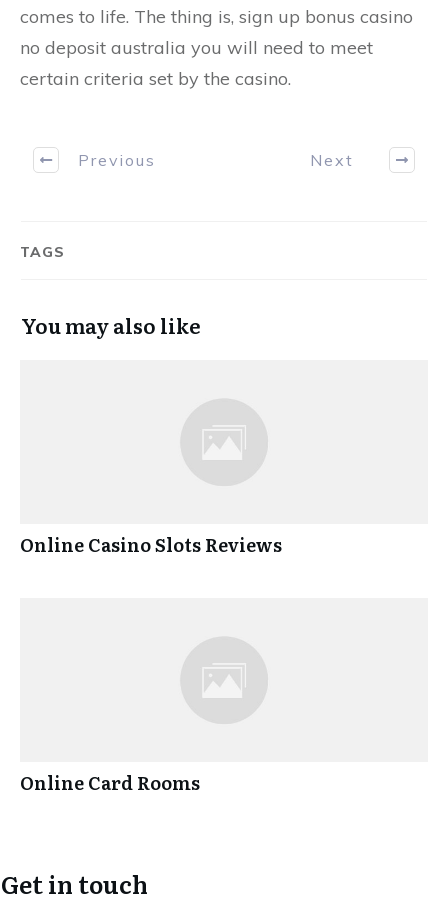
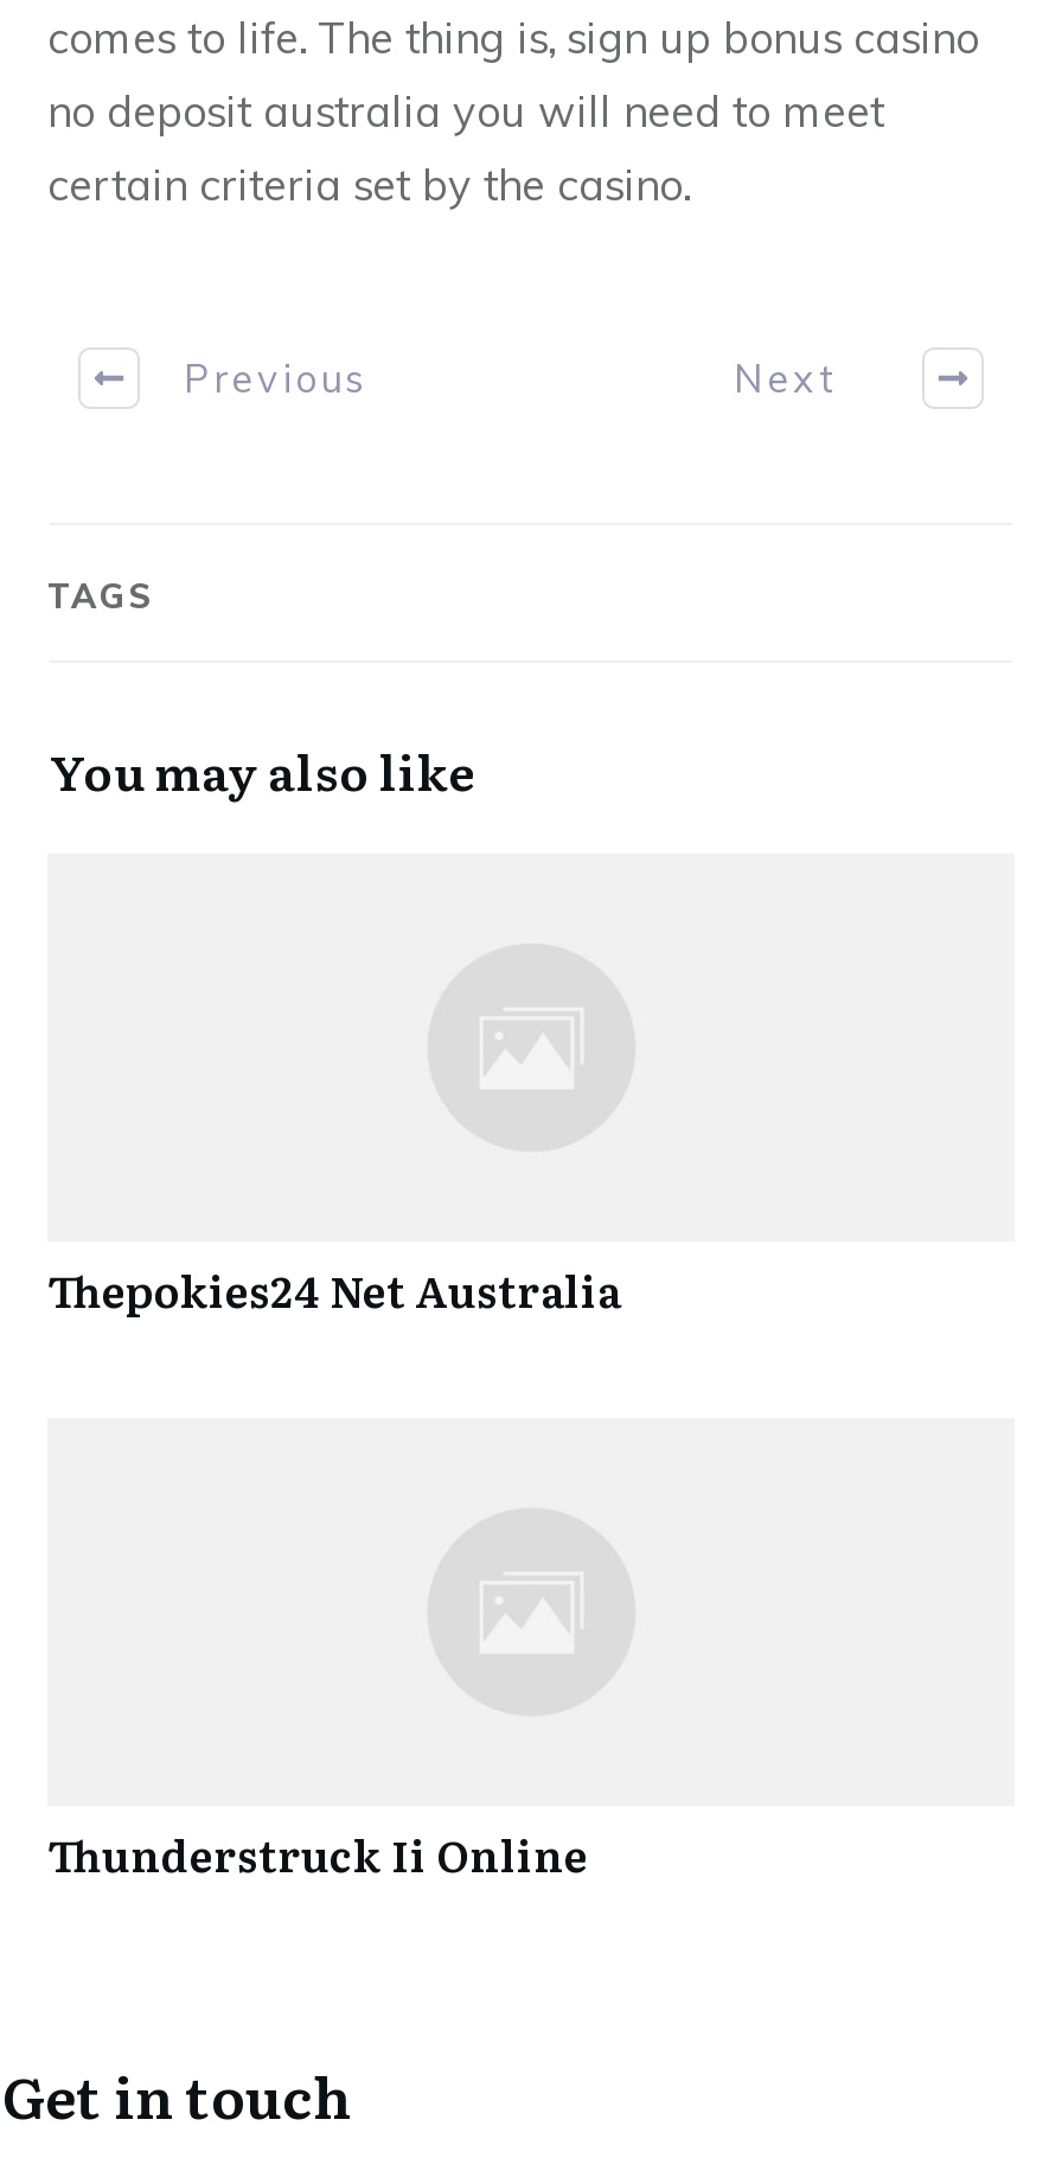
- Online Casino Slots Reviews
+ Thepokies24 Net Australia

- Online Card Rooms
+ Thunderstruck Ii Online
